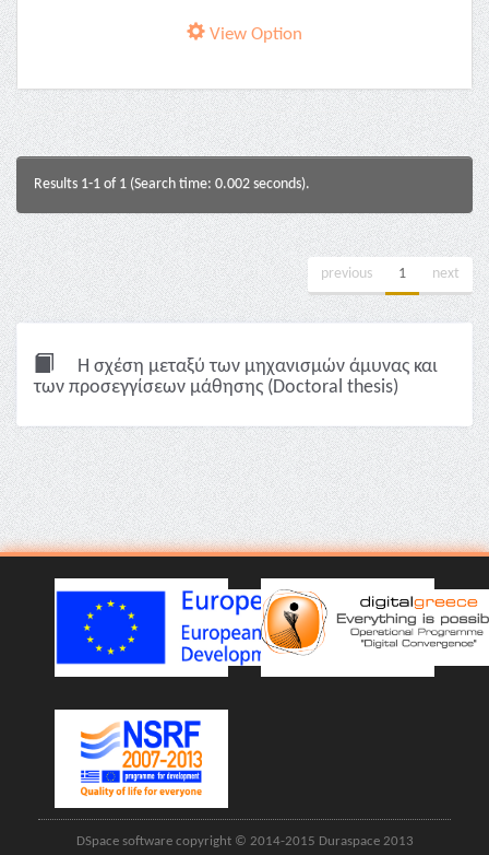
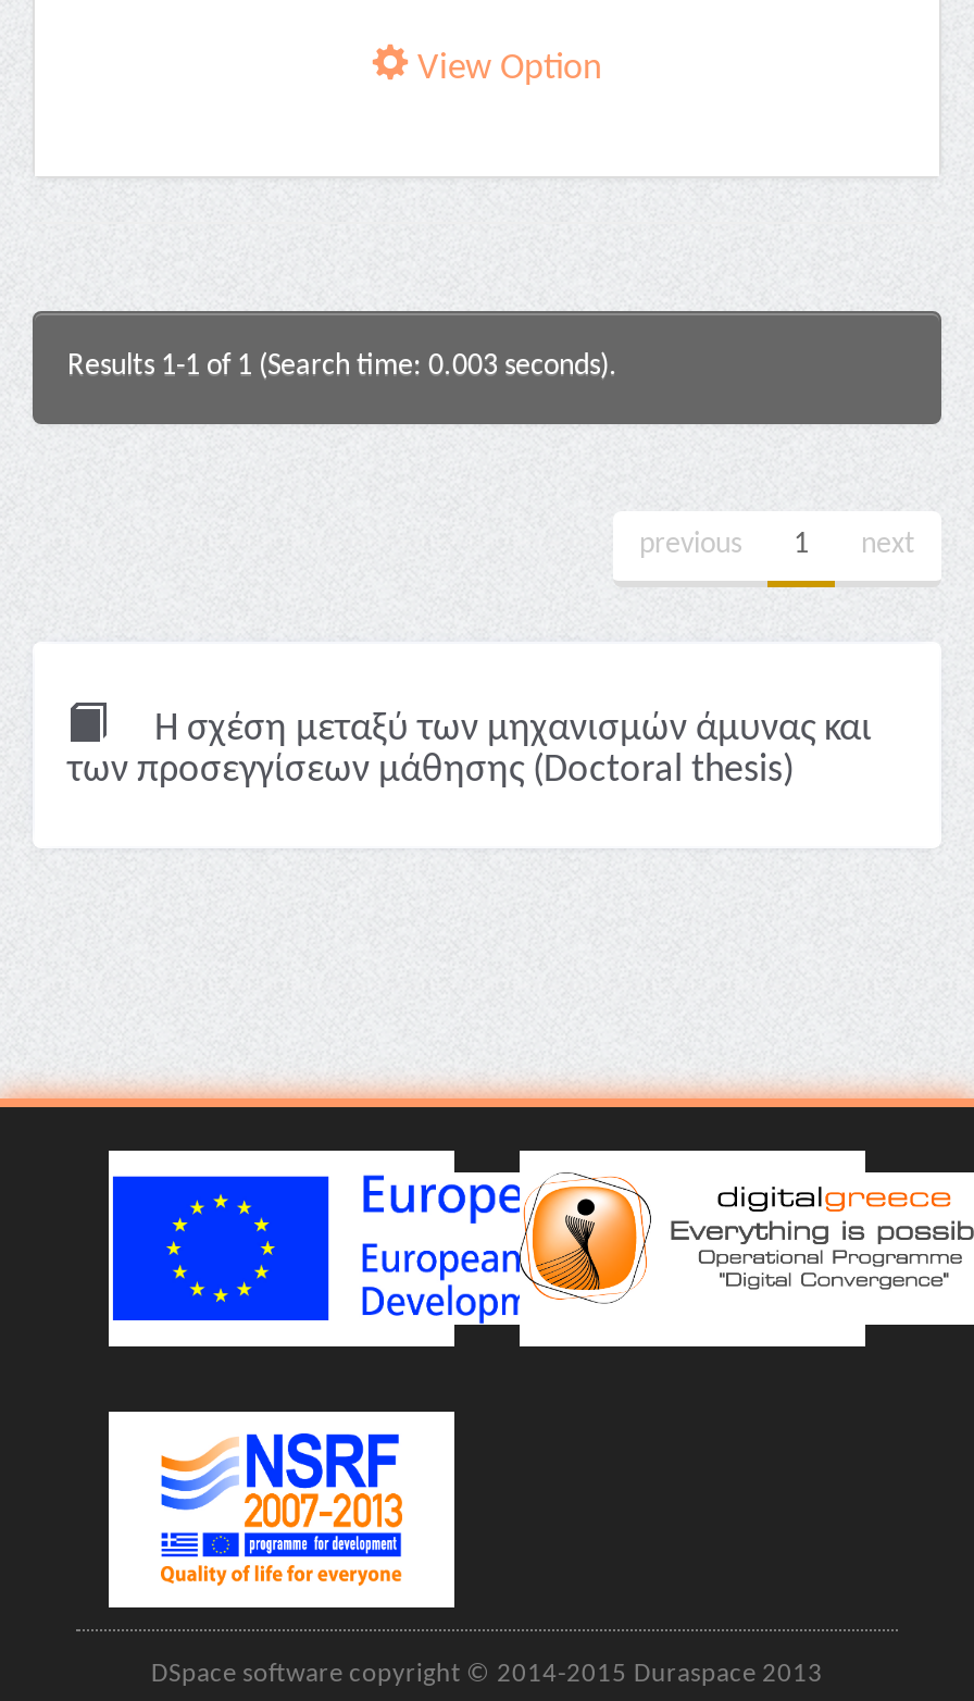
- Results 1-1 of 1 (Search time: 0.002 seconds).
+ Results 1-1 of 1 (Search time: 0.003 seconds).
